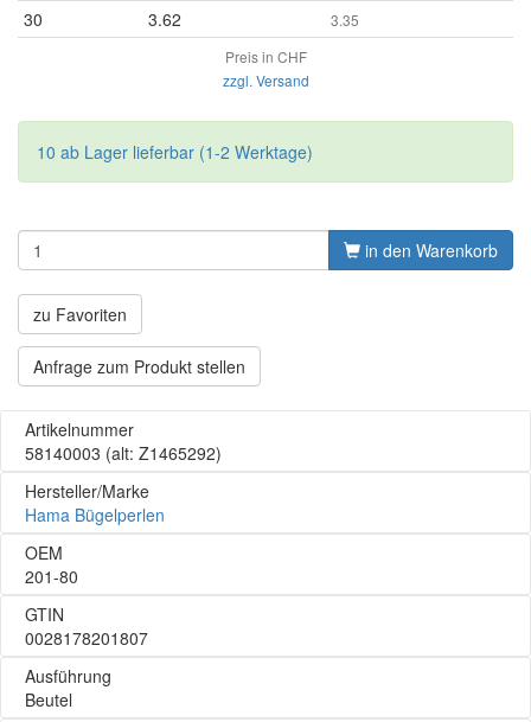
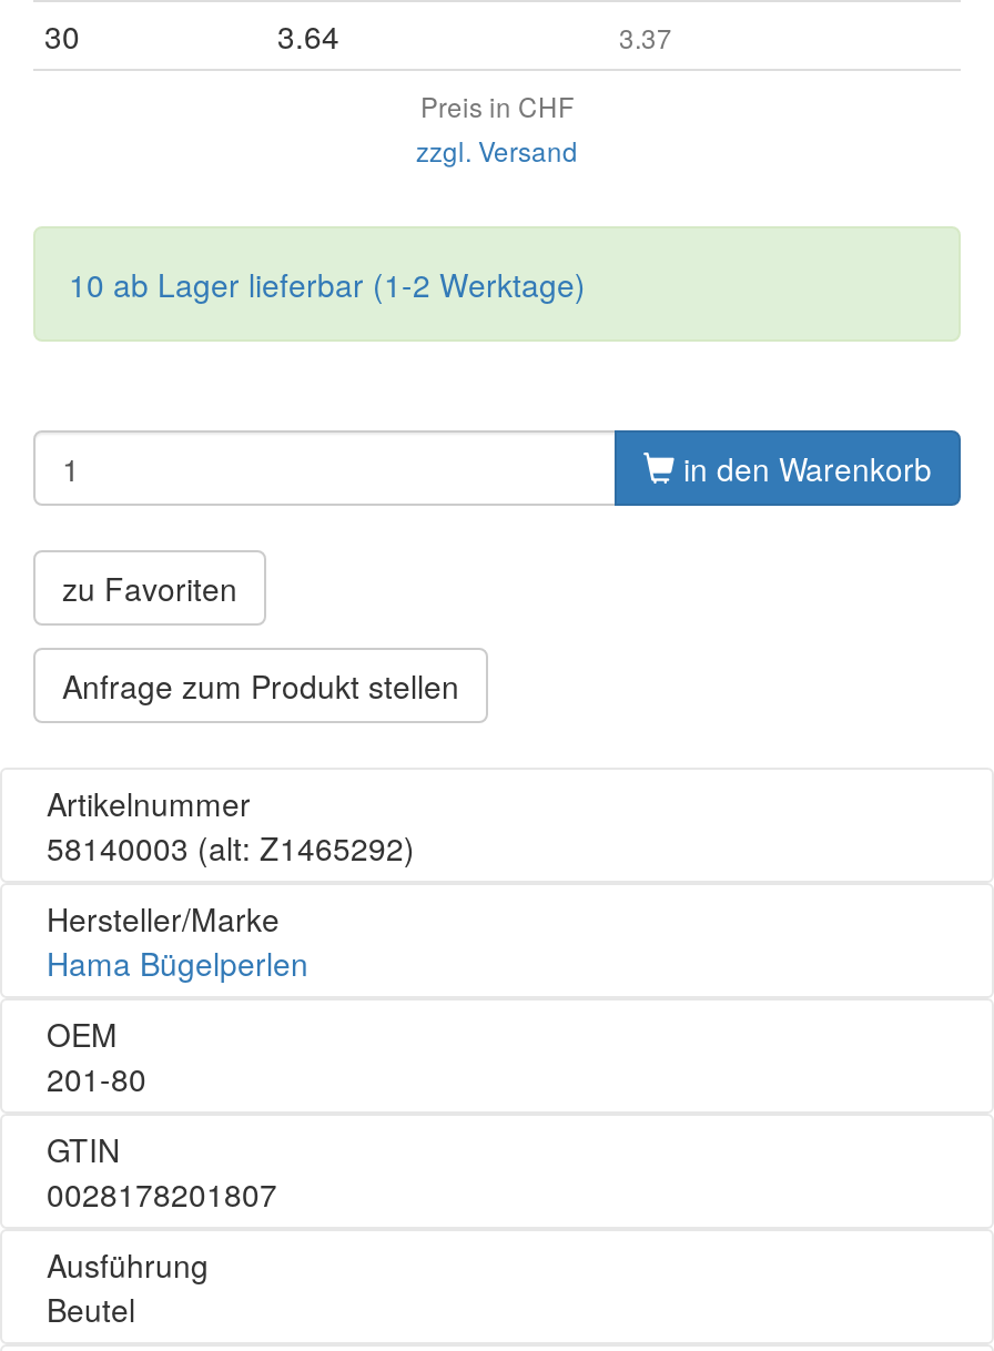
- 3.62
+ 3.64

- 3.35
+ 3.37
